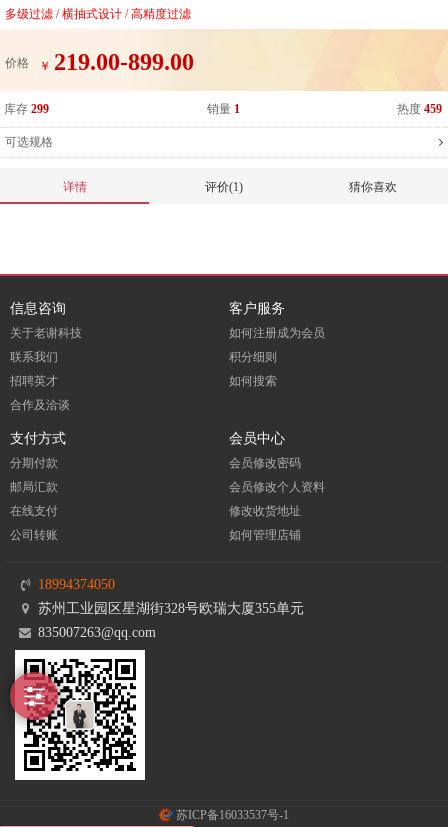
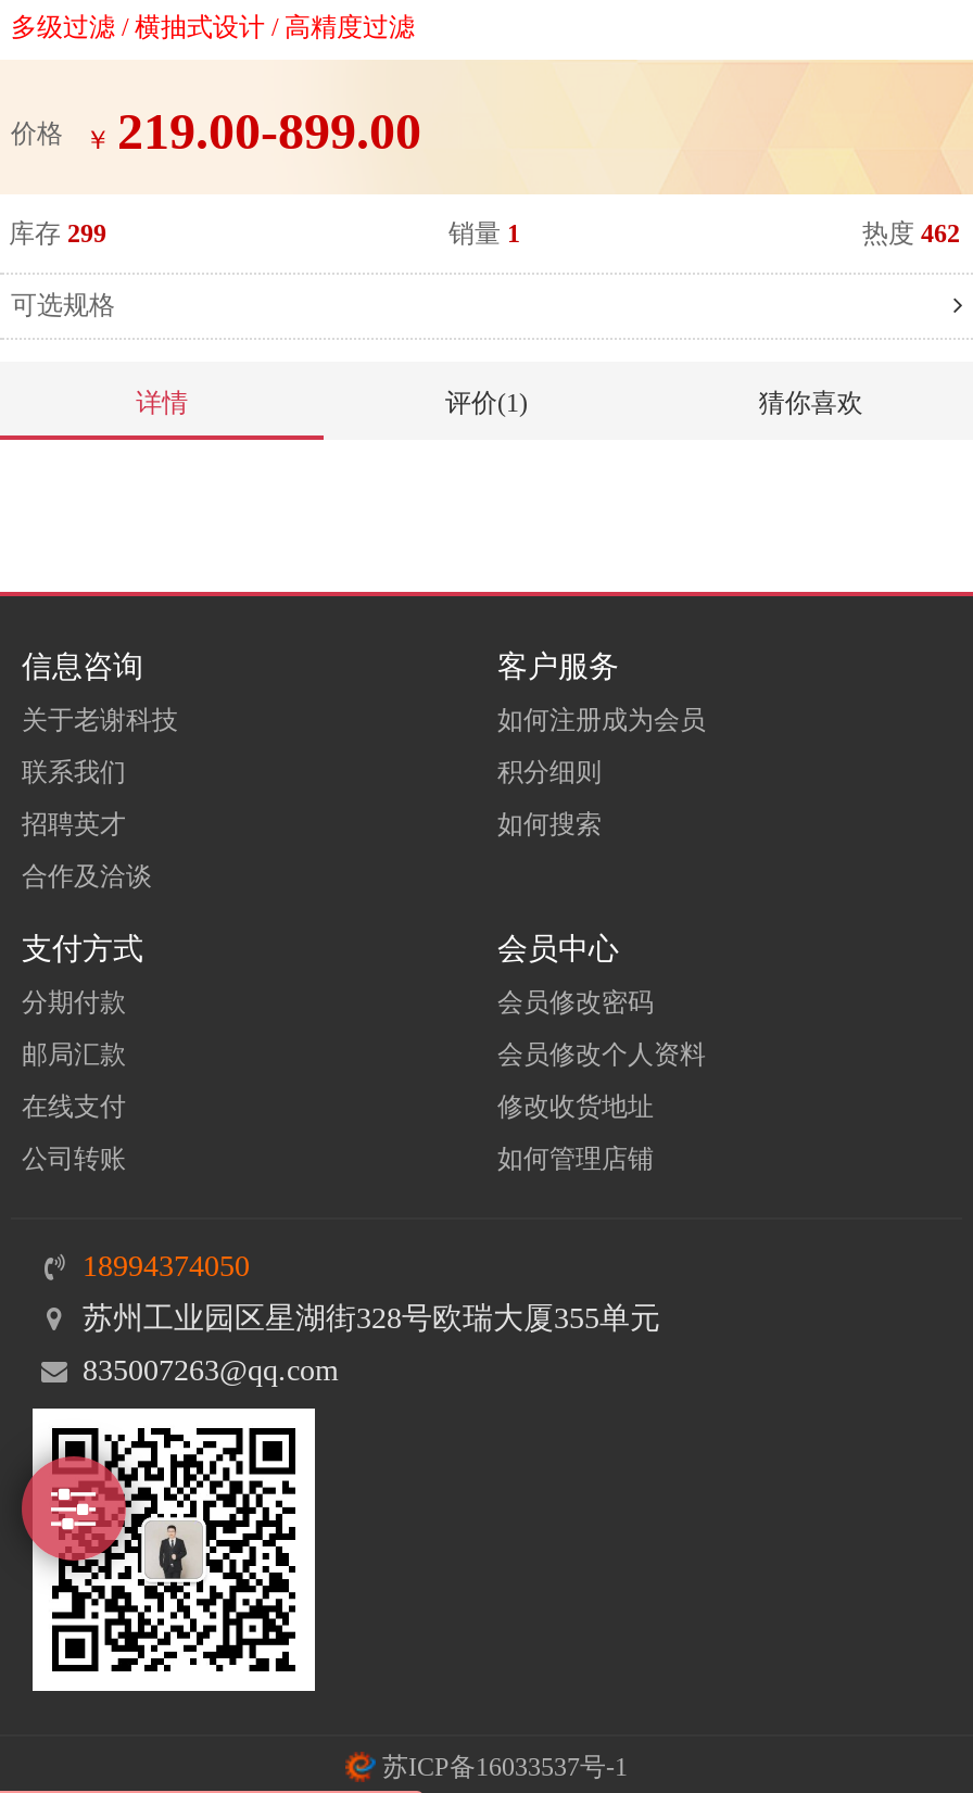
- 热度 459
+ 热度 462
